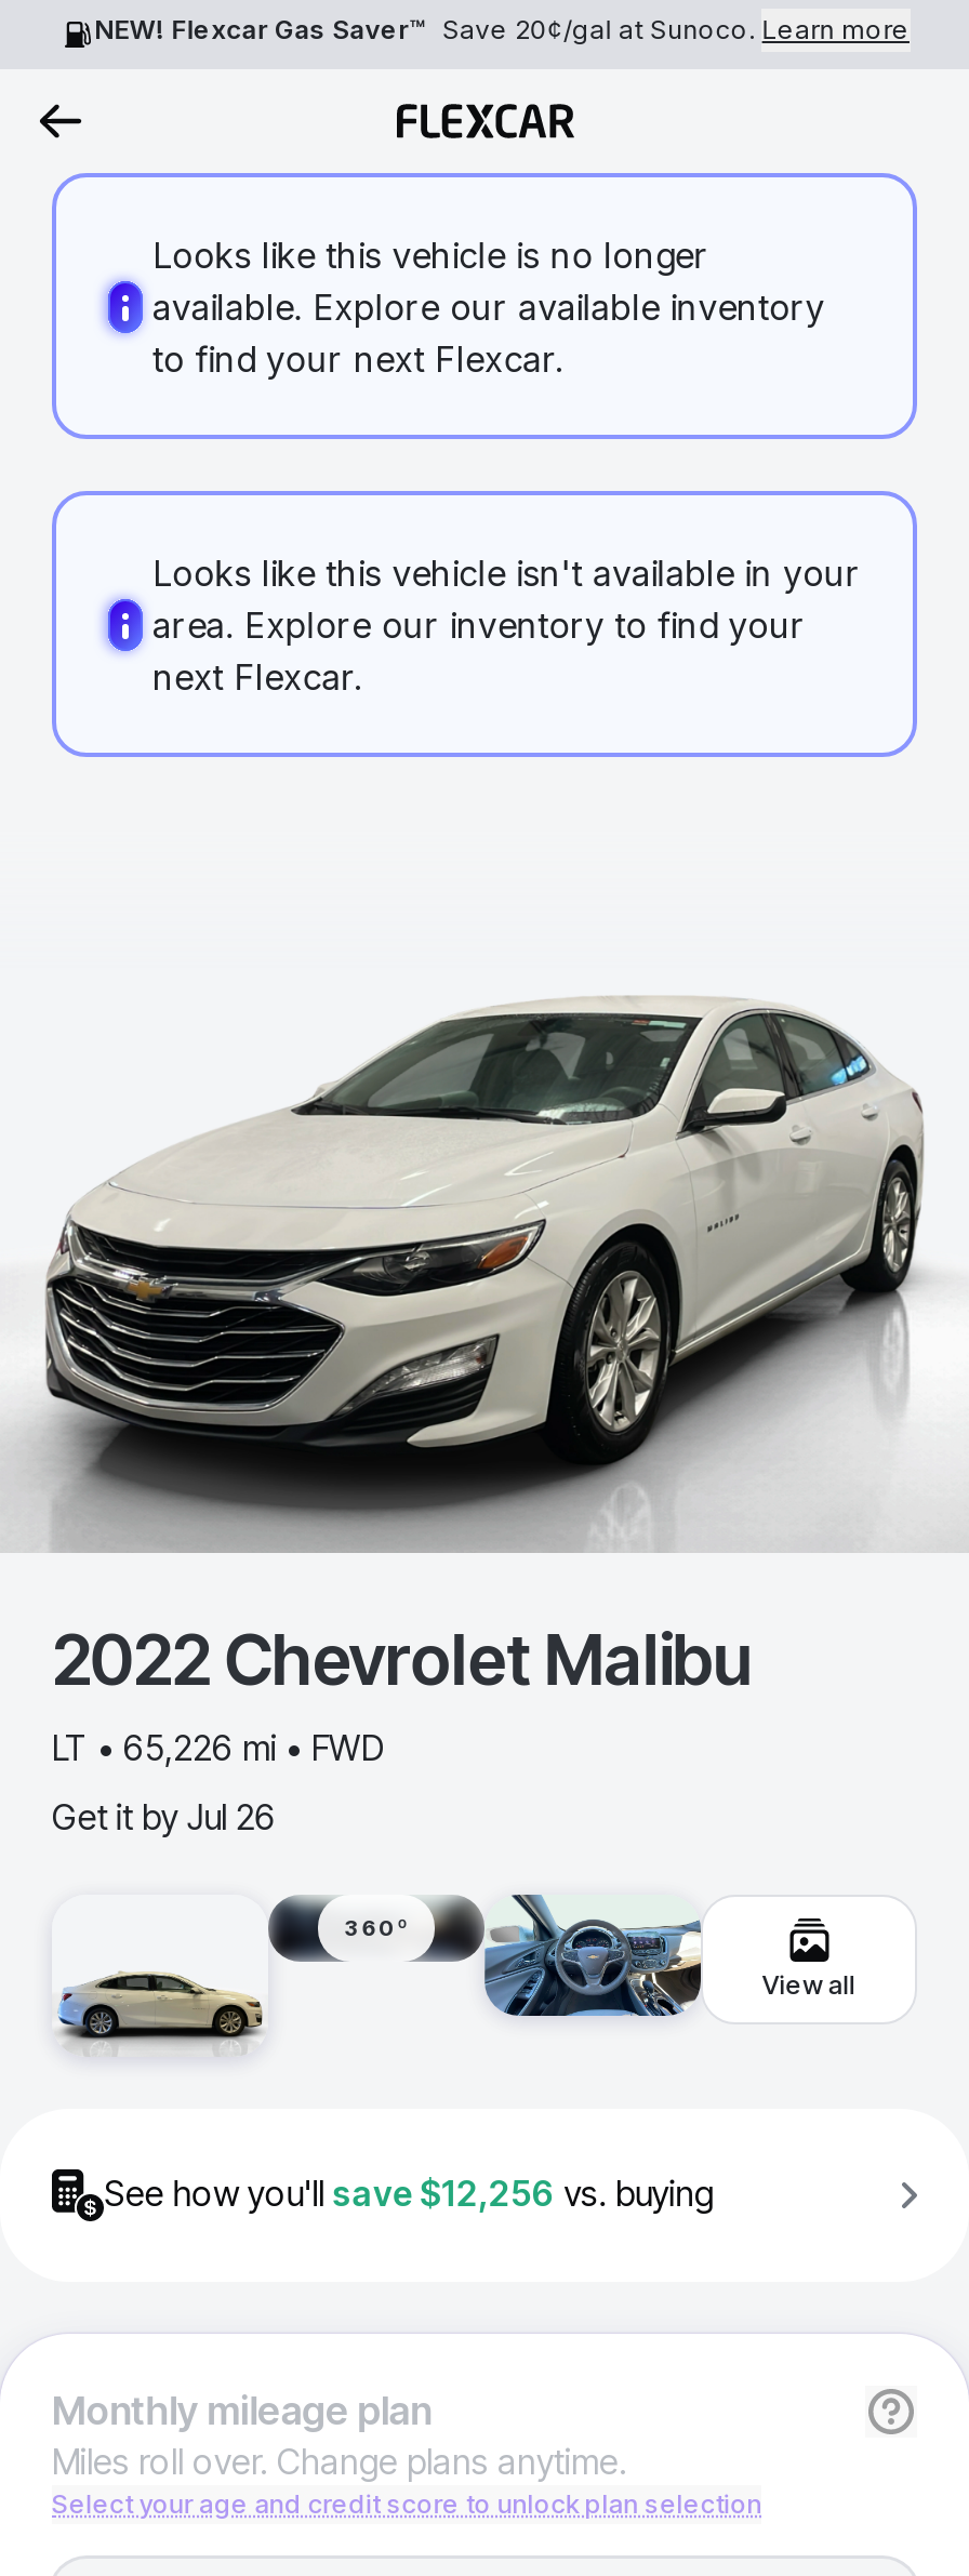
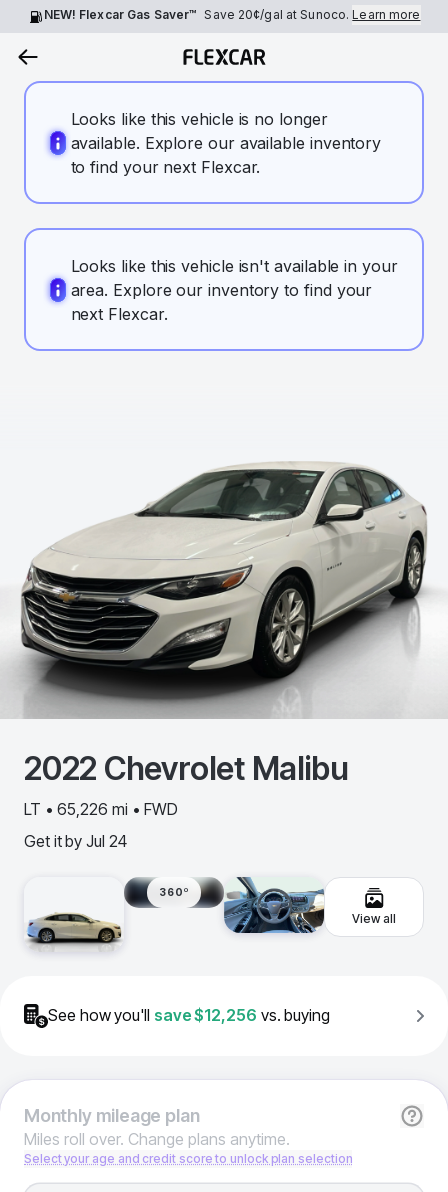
- Get it by Jul 26
+ Get it by Jul 24
